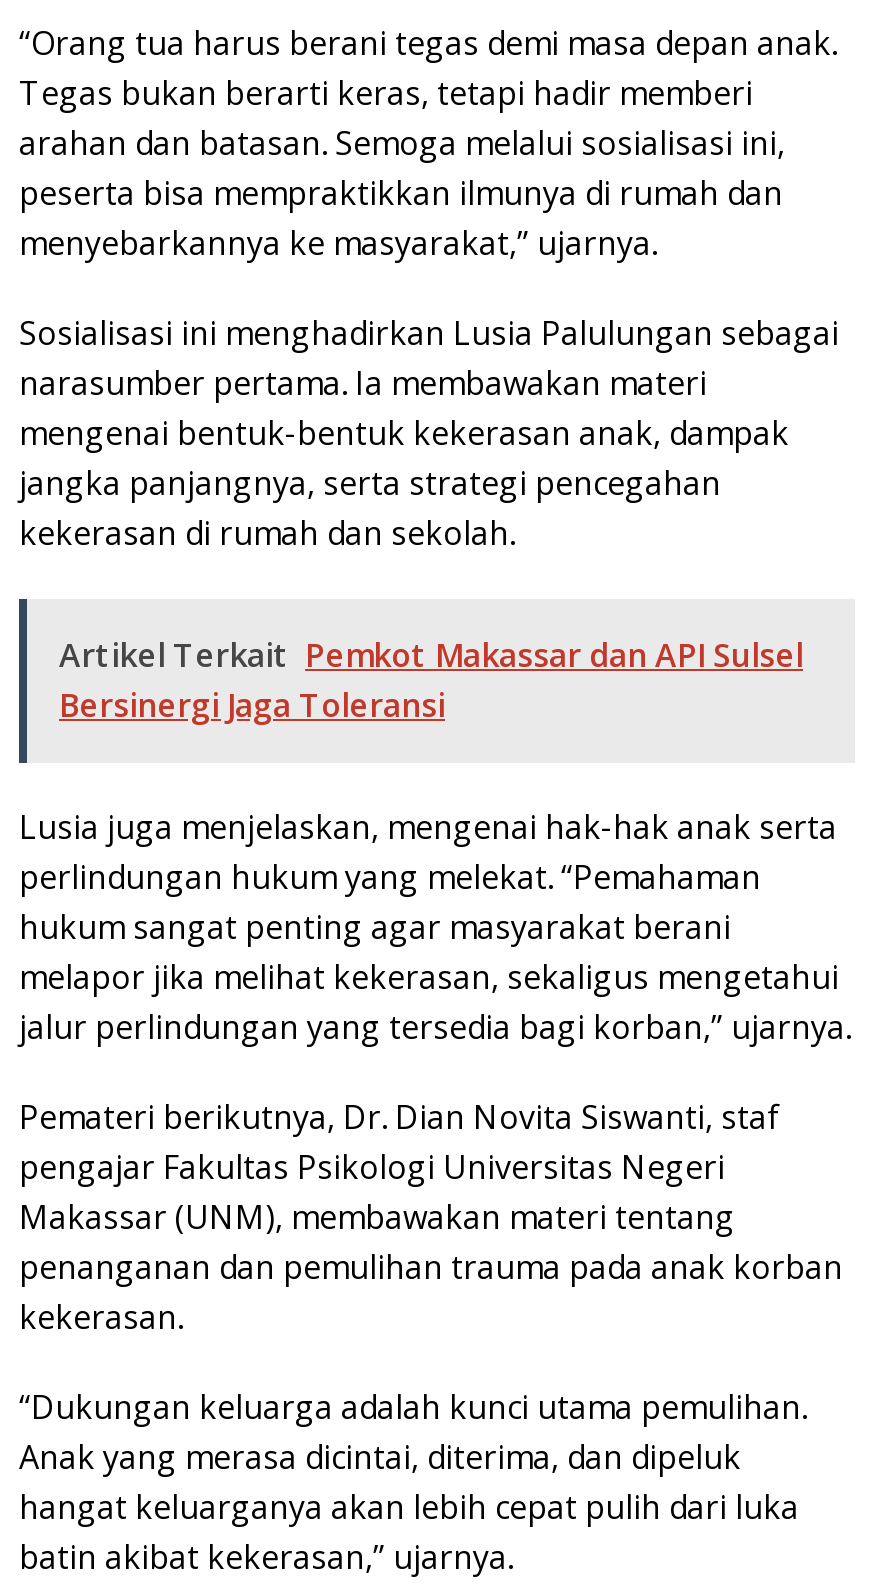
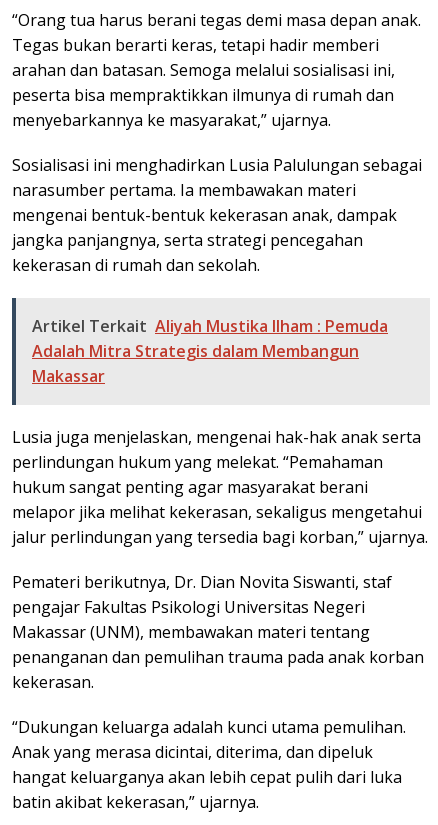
- Artikel Terkait Pemkot Makassar dan API Sulsel
- Bersinergi Jaga Toleransi
+ Artikel Terkait Aliyah Mustika Ilham : Pemuda
+ Adalah Mitra Strategis dalam Membangun
+ Makassar
